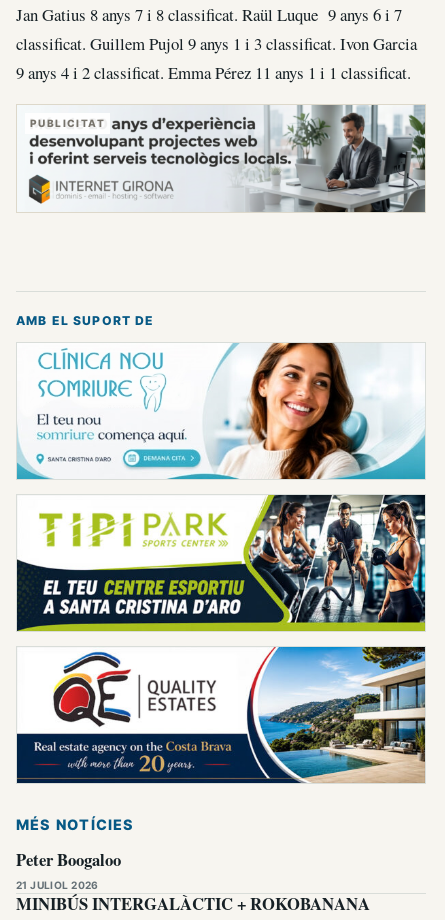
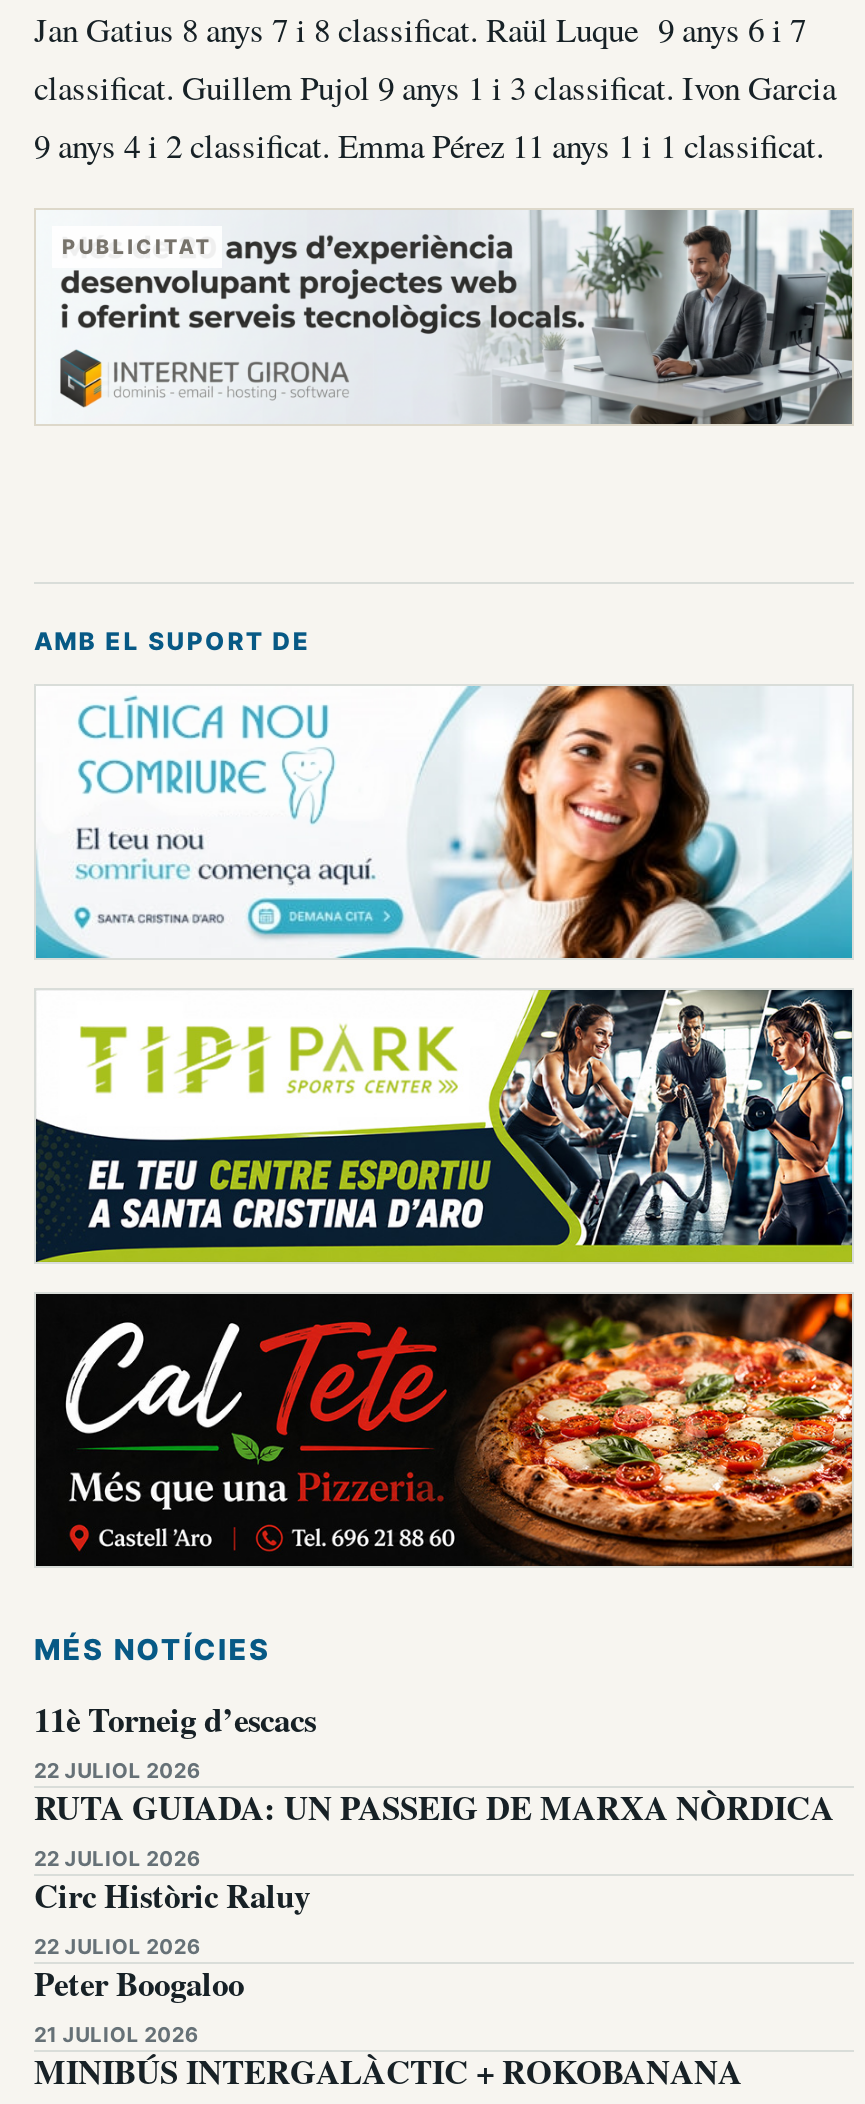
- [image]
+ [image]

+ 11è Torneig d’escacs
+ 22 JULIOL 2026
+ RUTA GUIADA: UN PASSEIG DE MARXA NÒRDICA
+ 22 JULIOL 2026
+ Circ Històric Raluy
+ 22 JULIOL 2026
